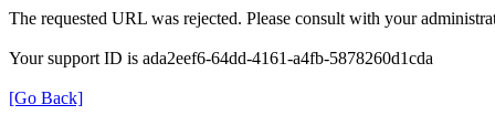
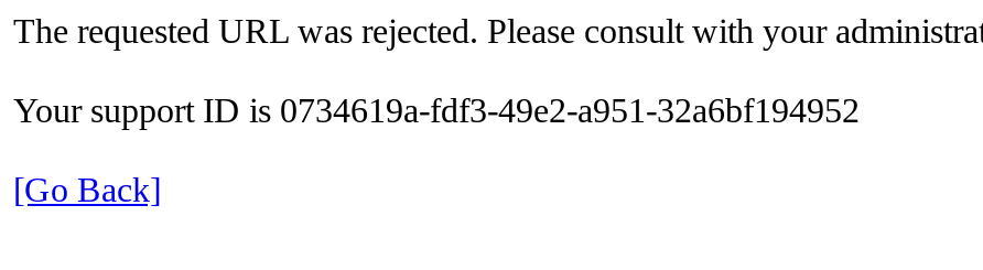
- Your support ID is ada2eef6-64dd-4161-a4fb-5878260d1cda
+ Your support ID is 0734619a-fdf3-49e2-a951-32a6bf194952
